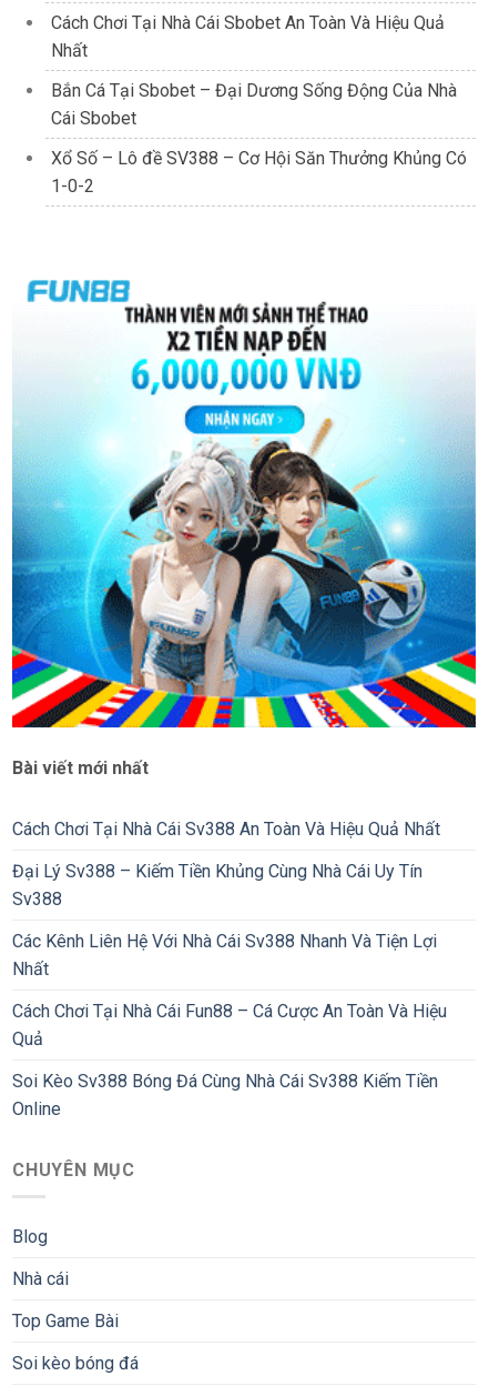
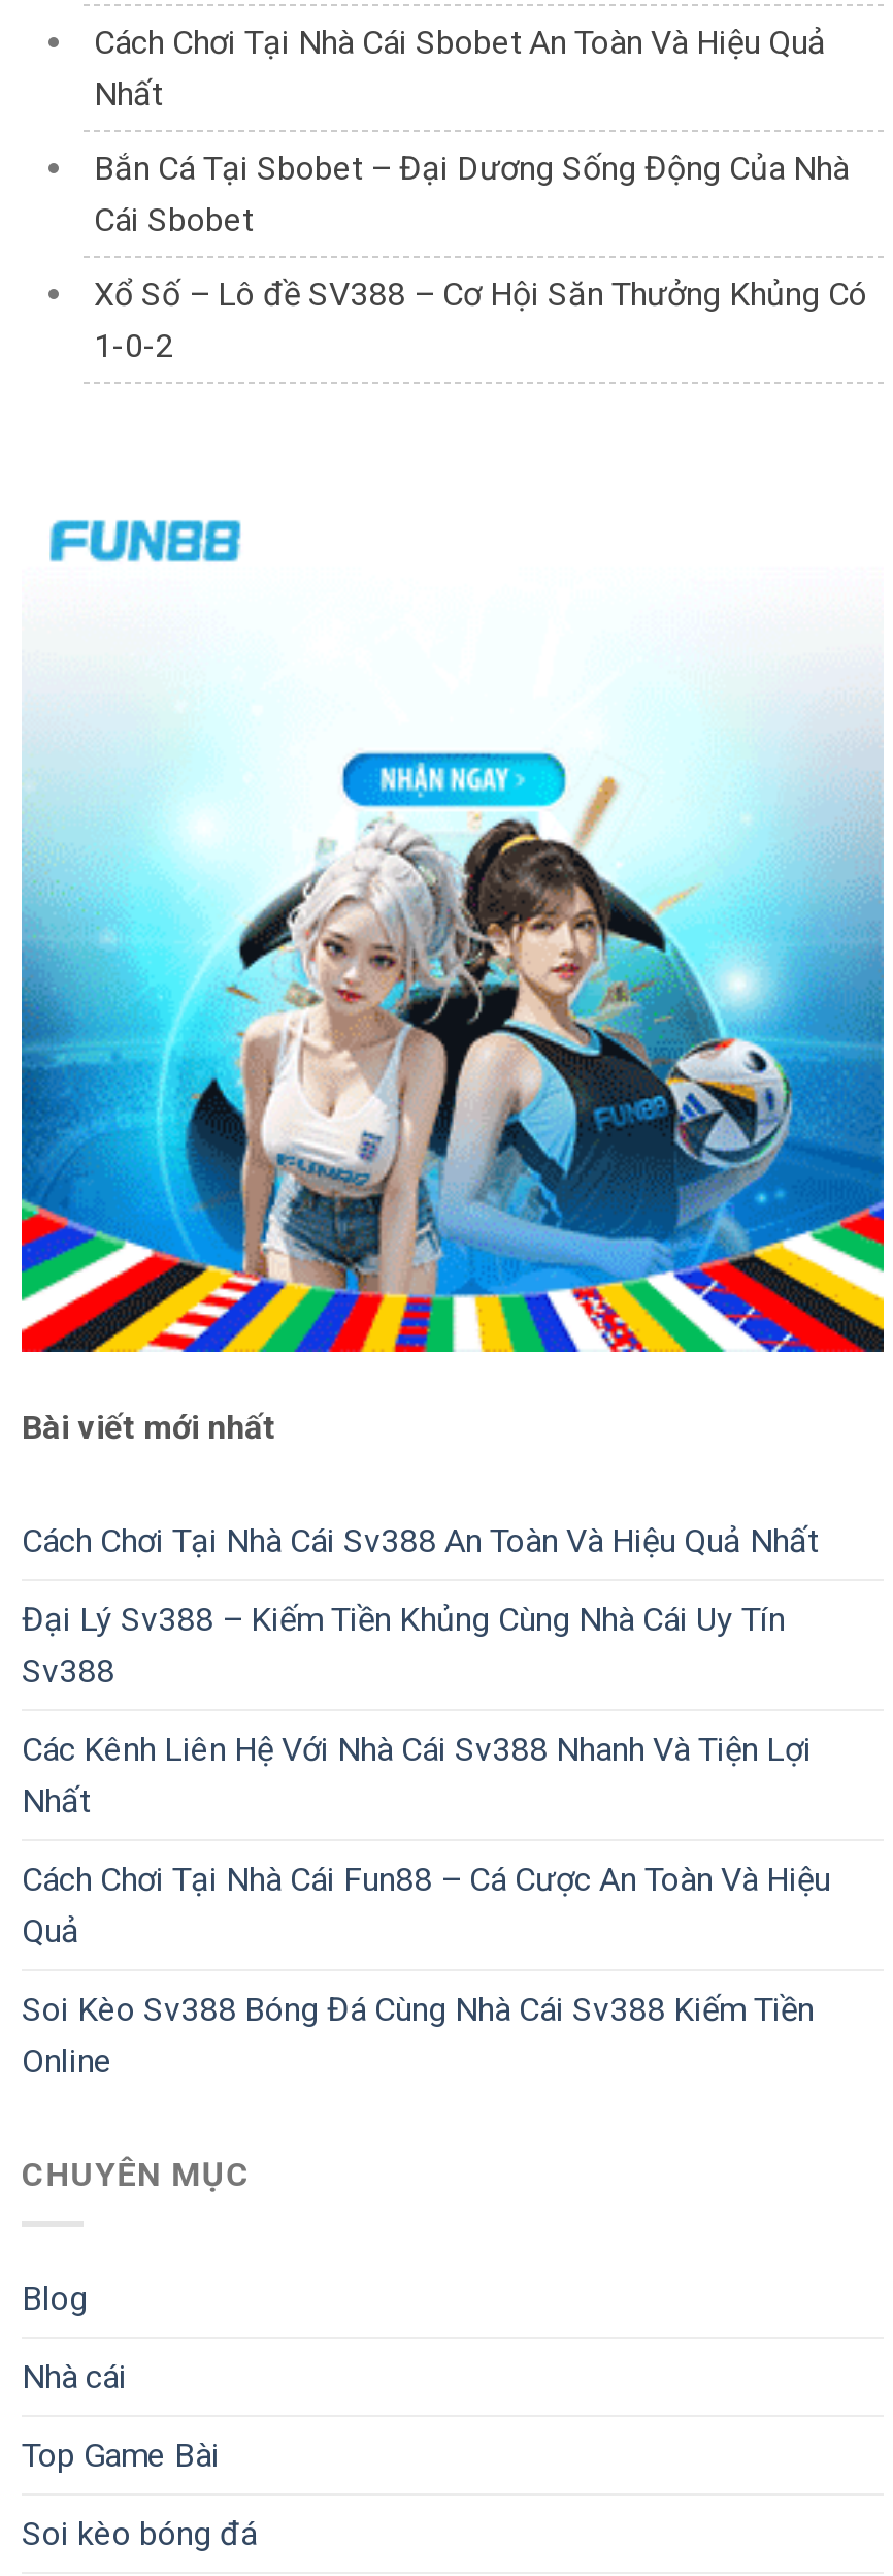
- [image]
